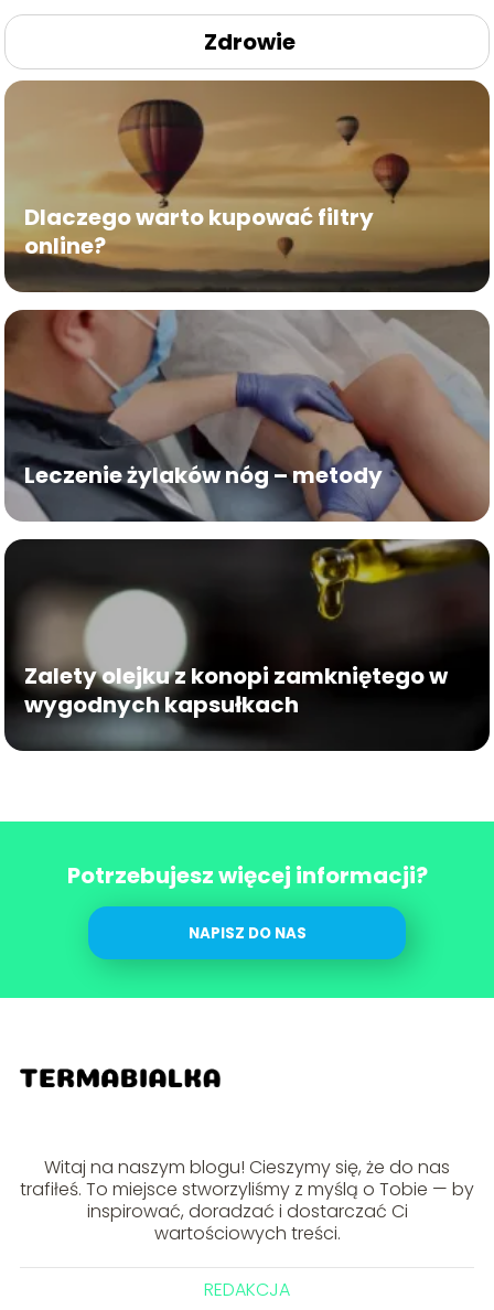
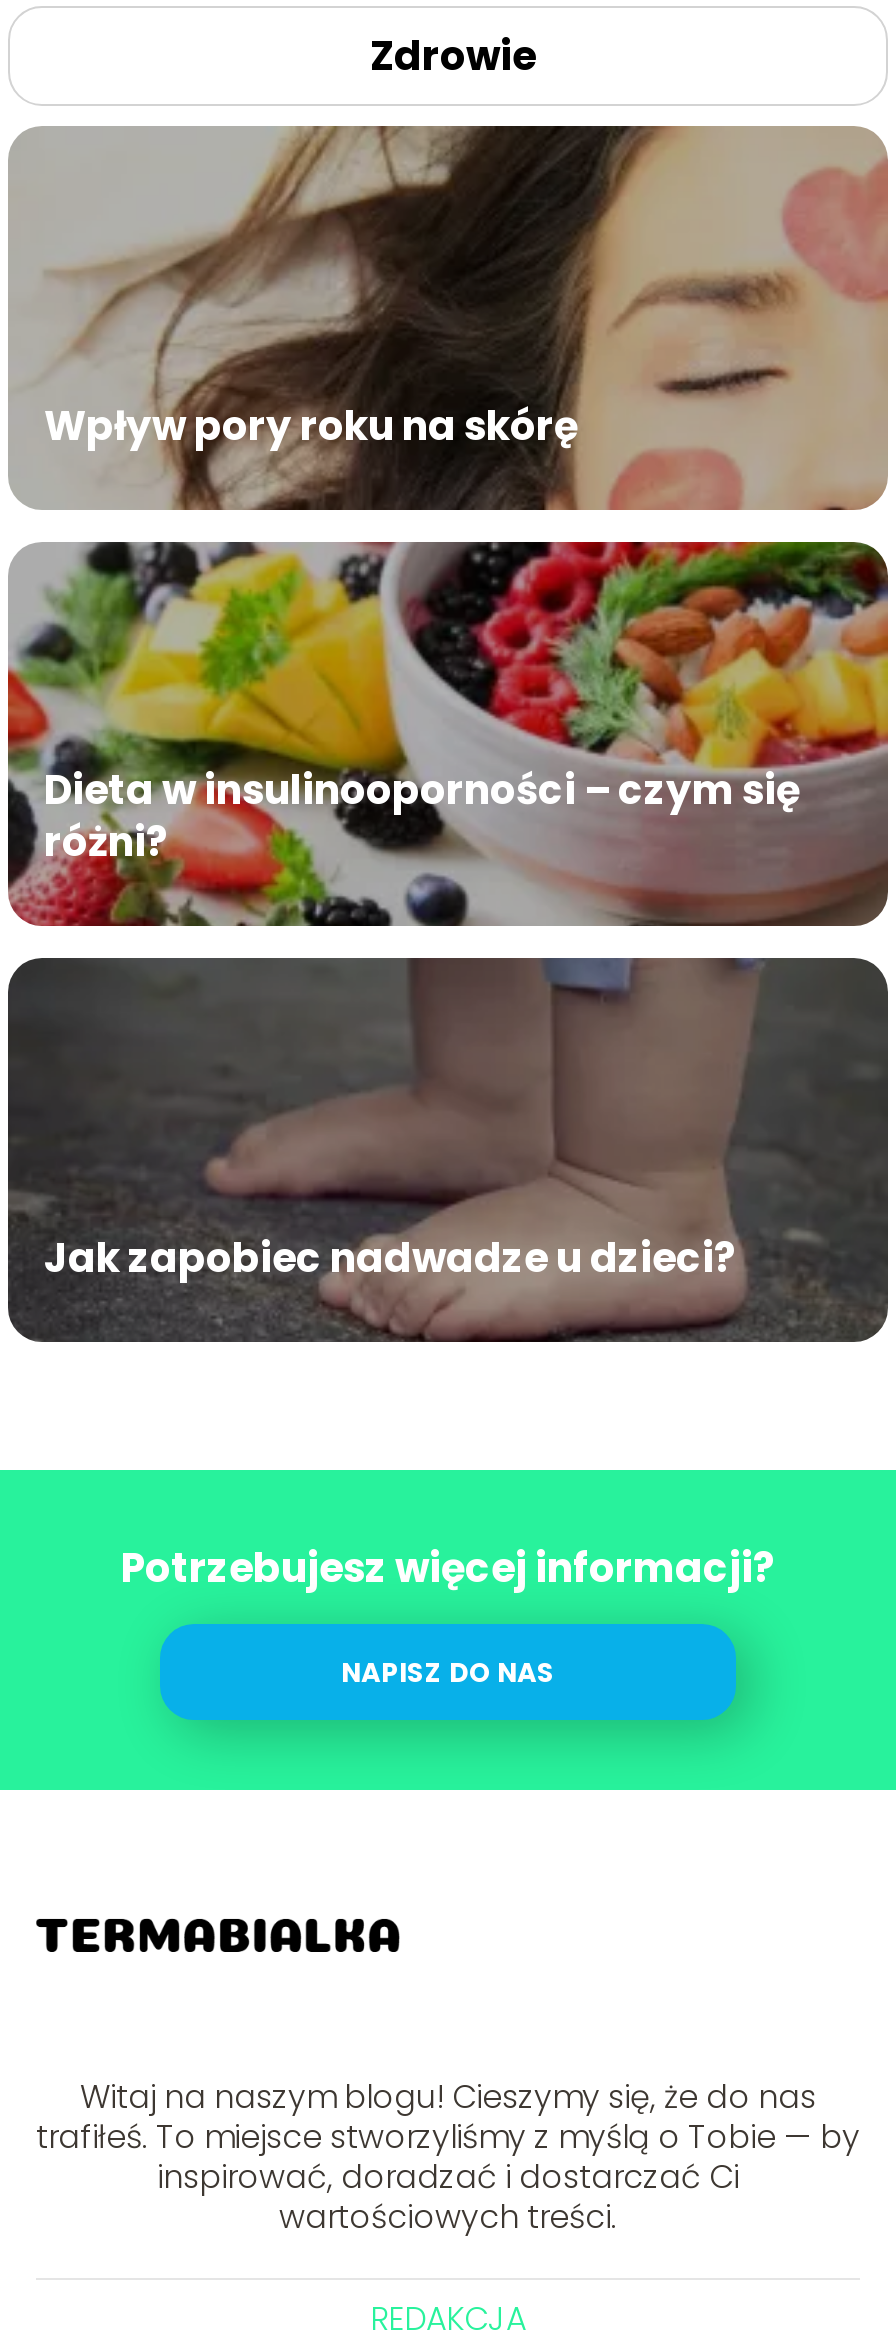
- [image]
- Dlaczego warto kupować filtry
- online?
+ [image]
+ Wpływ pory roku na skórę

- [image]
- Leczenie żylaków nóg – metody
+ [image]
+ Dieta w insulinooporności – czym się
+ różni?

- [image]
- Zalety olejku z konopi zamkniętego w
- wygodnych kapsułkach
+ [image]
+ Jak zapobiec nadwadze u dzieci?
